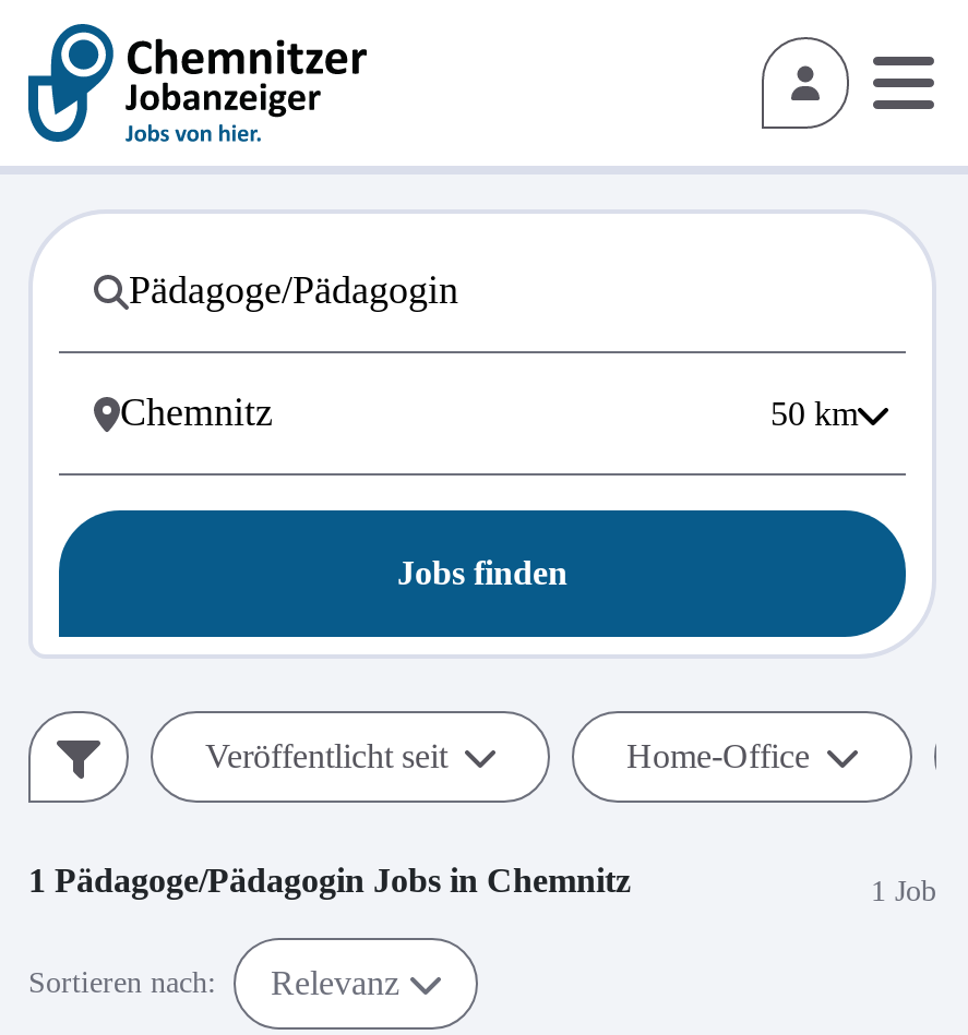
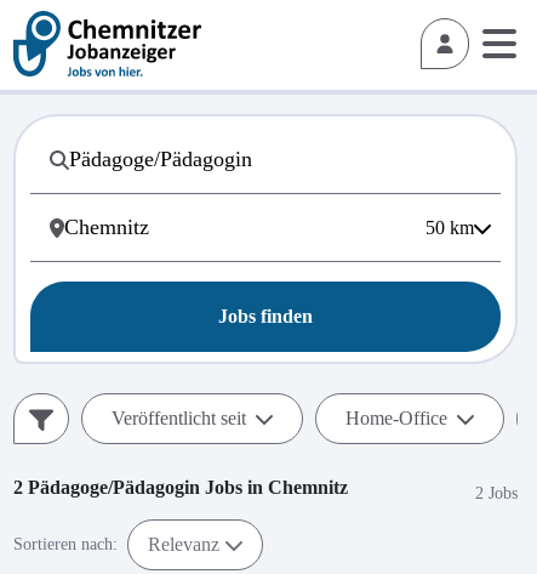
- 1 Pädagoge/Pädagogin Jobs in Chemnitz
- 1 Job
+ 2 Pädagoge/Pädagogin Jobs in Chemnitz
+ 2 Jobs
